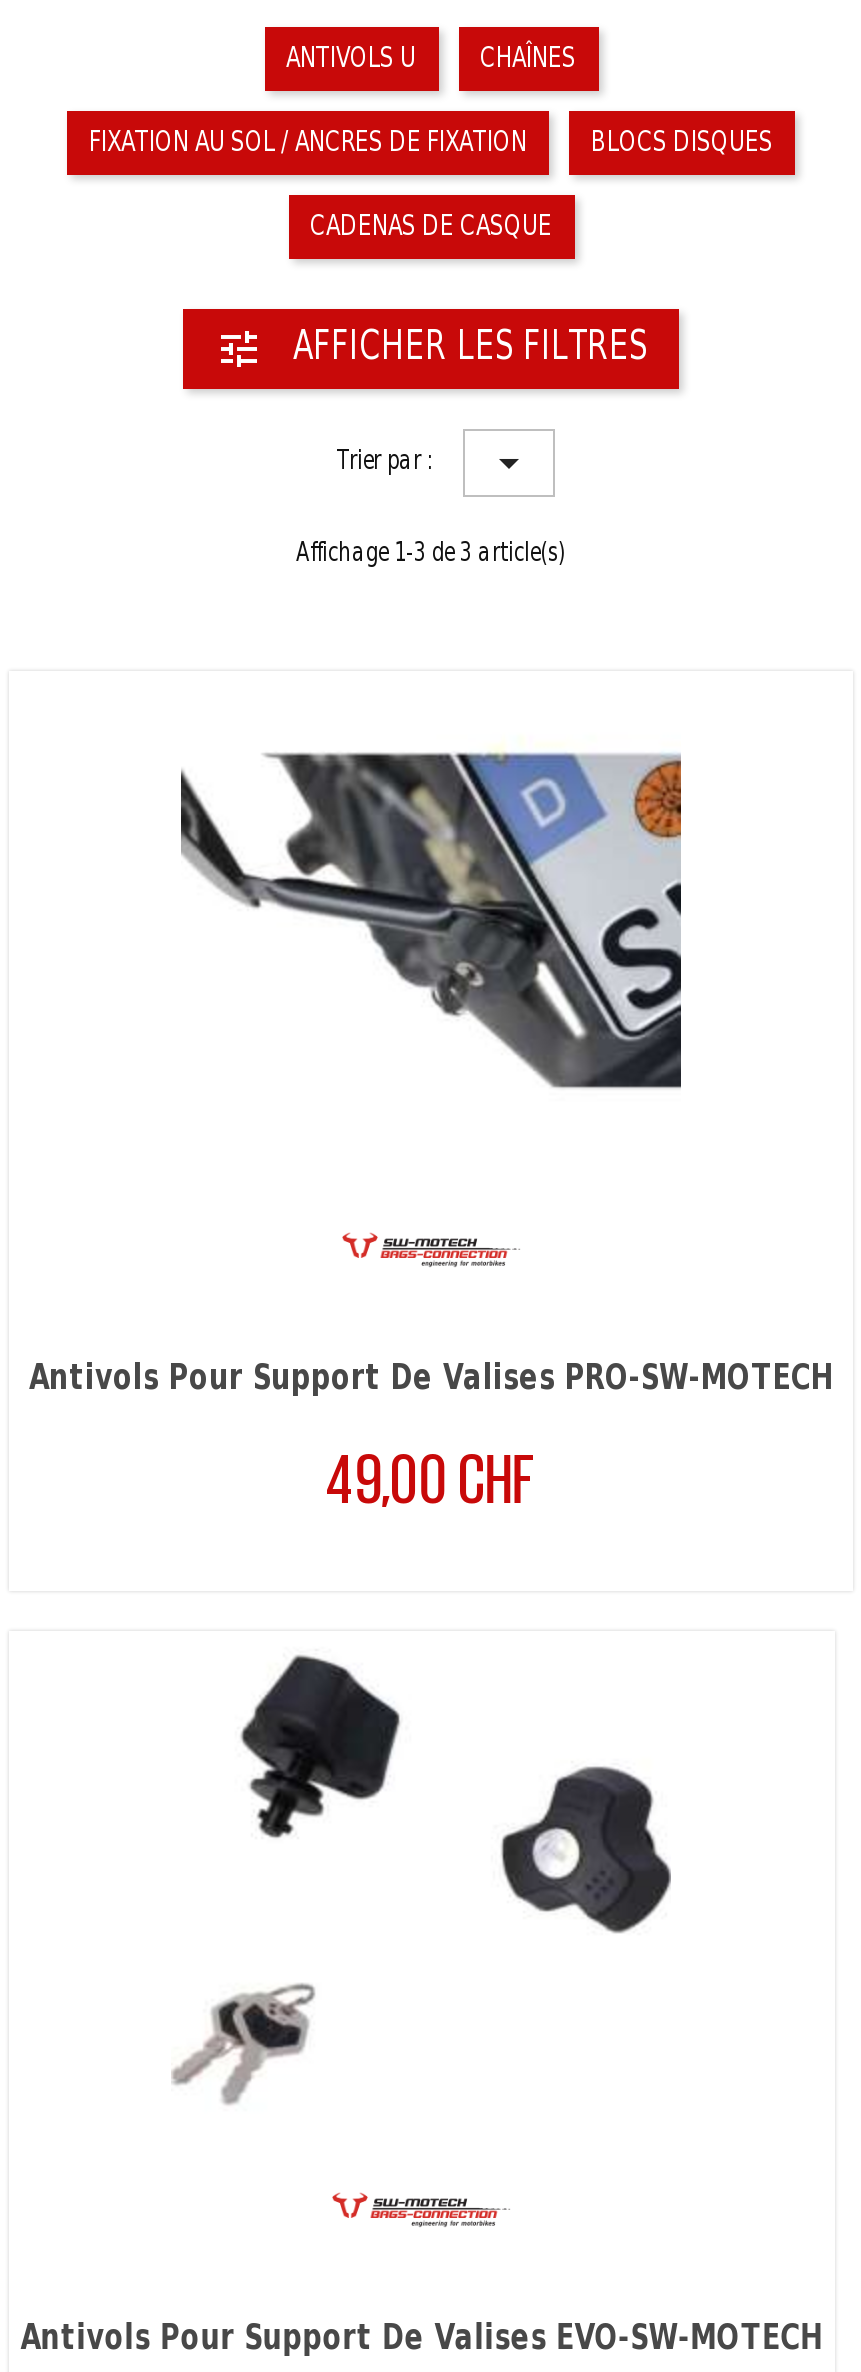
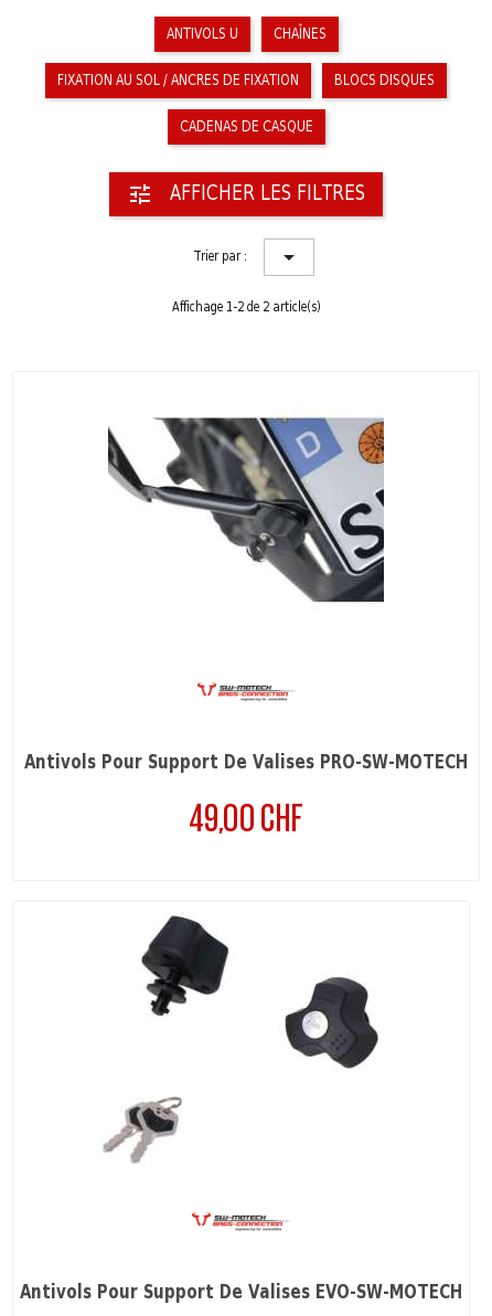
- Affichage 1-3 de 3 article(s)
+ Affichage 1-2 de 2 article(s)
